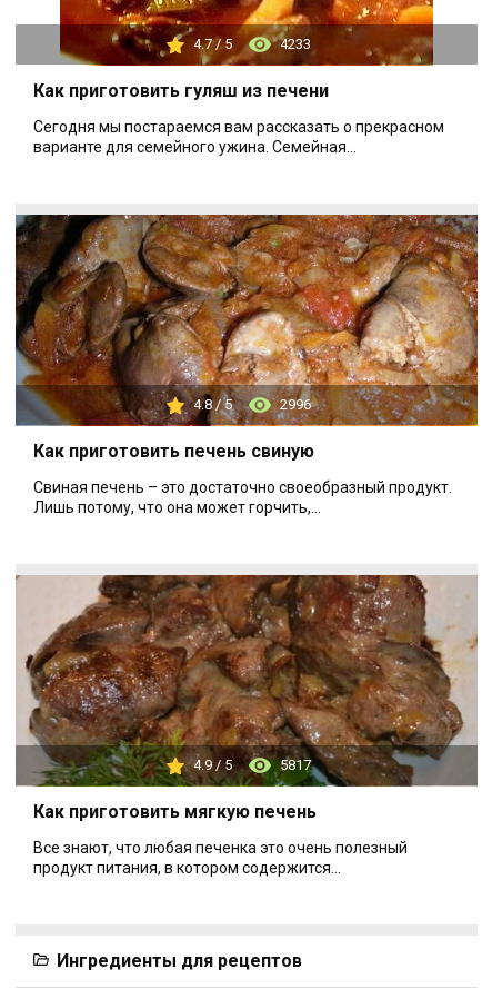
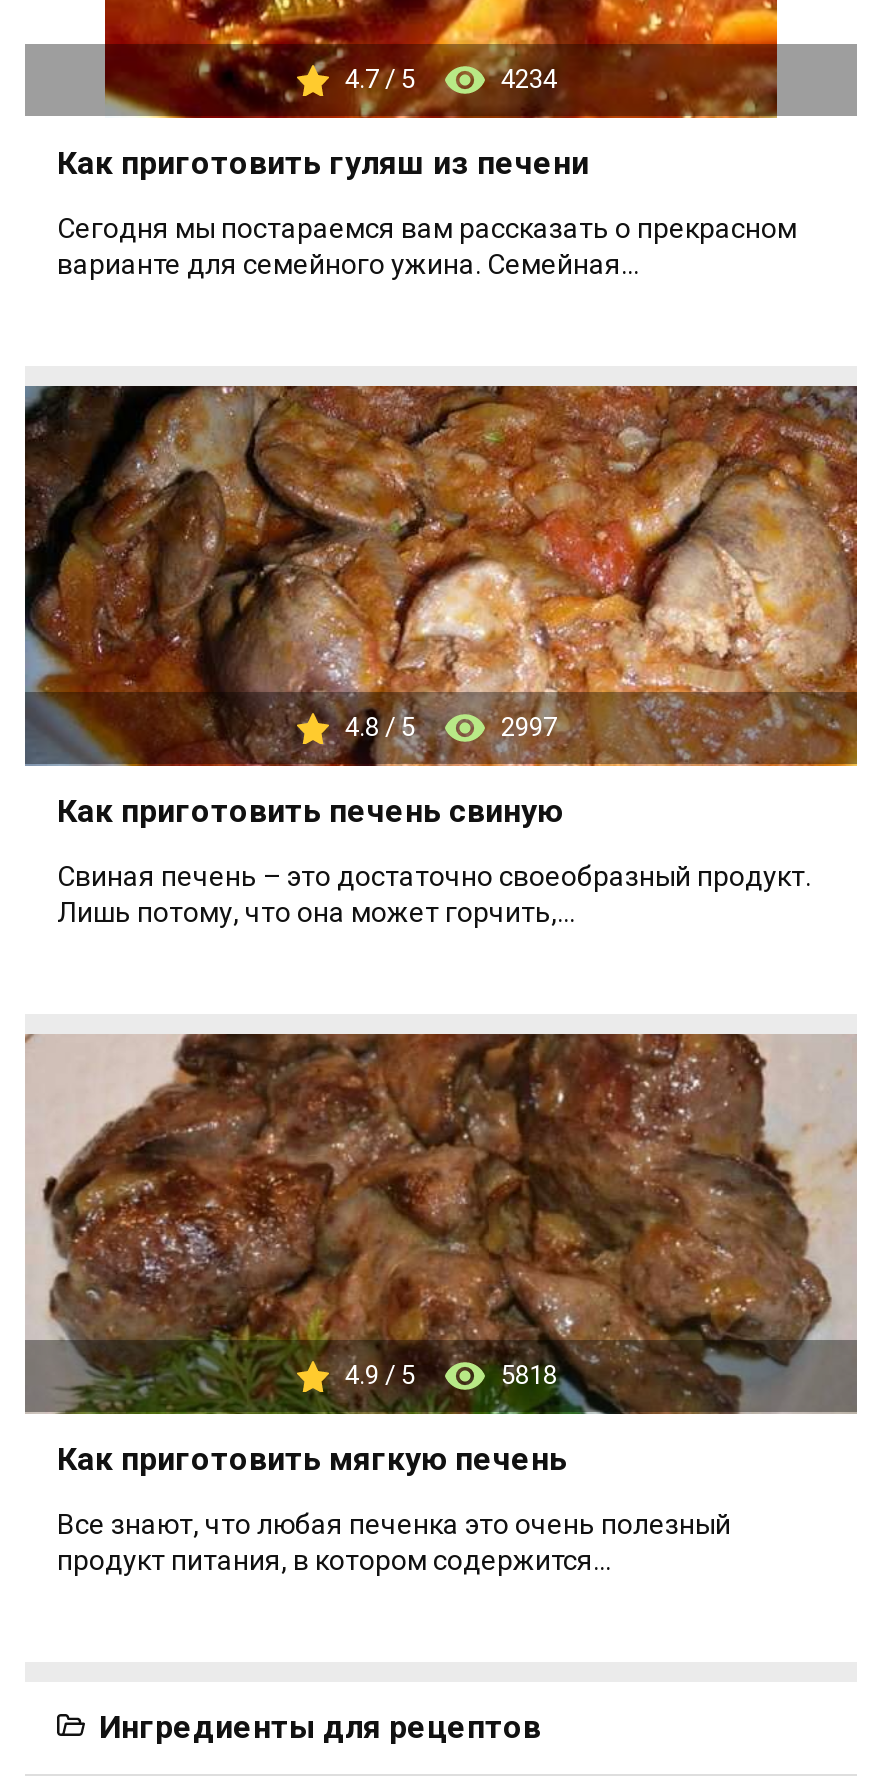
- 4233
+ 4234

- 2996
+ 2997

- 5817
+ 5818
